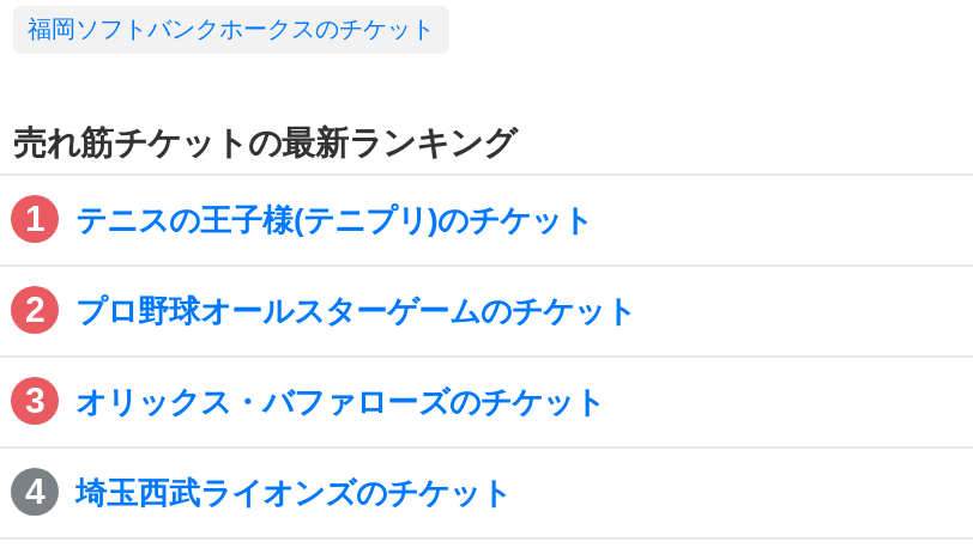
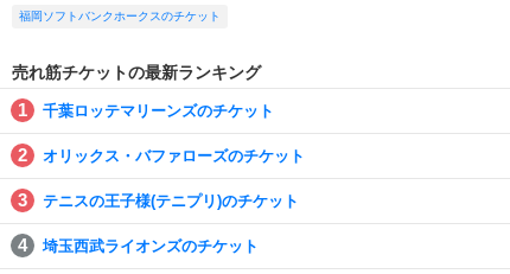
moved down: テニスの王子様(テニプリ)のチケット

- プロ野球オールスターゲームのチケット
+ 千葉ロッテマリーンズのチケット

moved up: オリックス・バファローズのチケット
